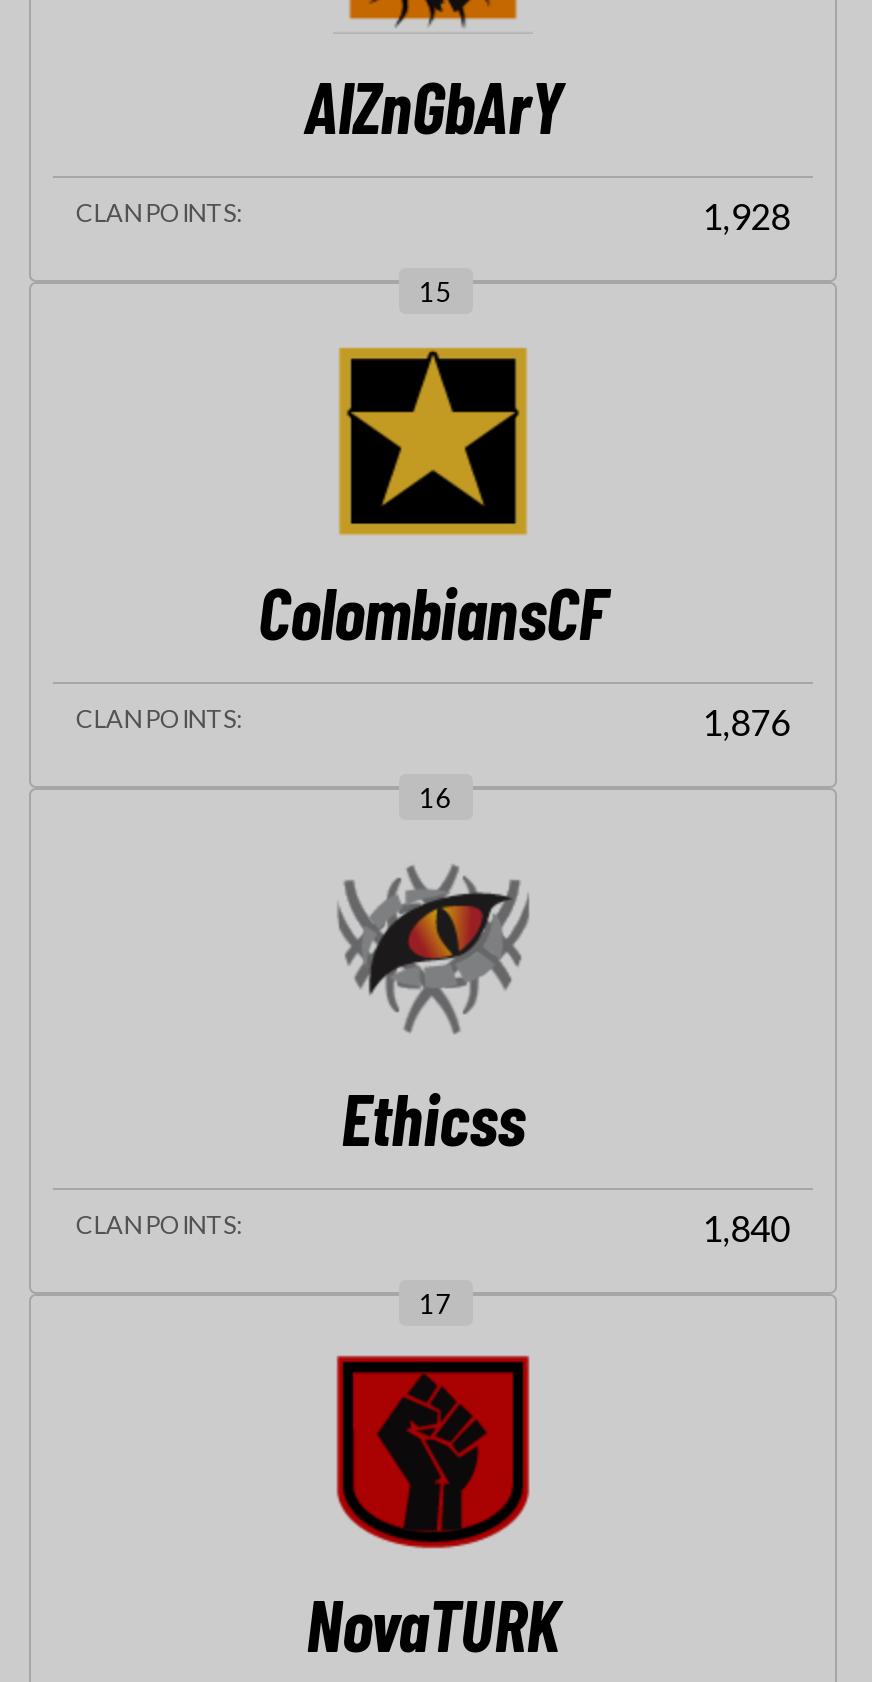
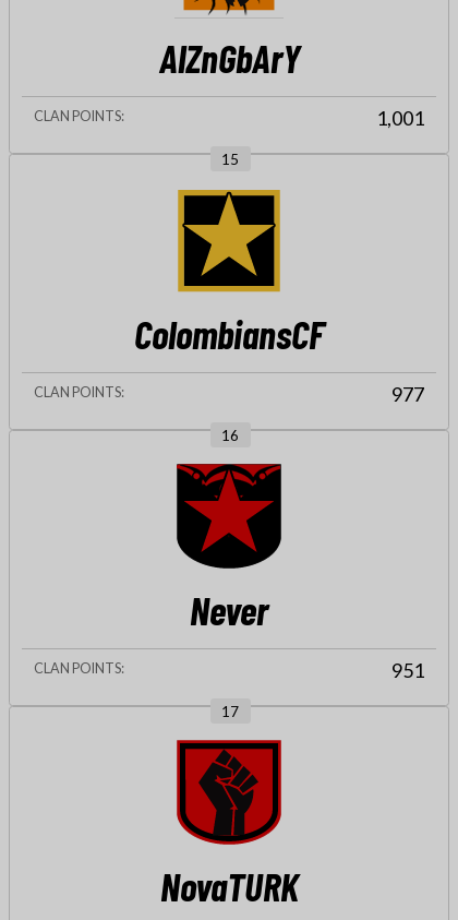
- 1,928
+ 1,001

- 1,876
+ 977

- [image]
- Ethicss
+ [image]
+ Never

- 1,840
+ 951
